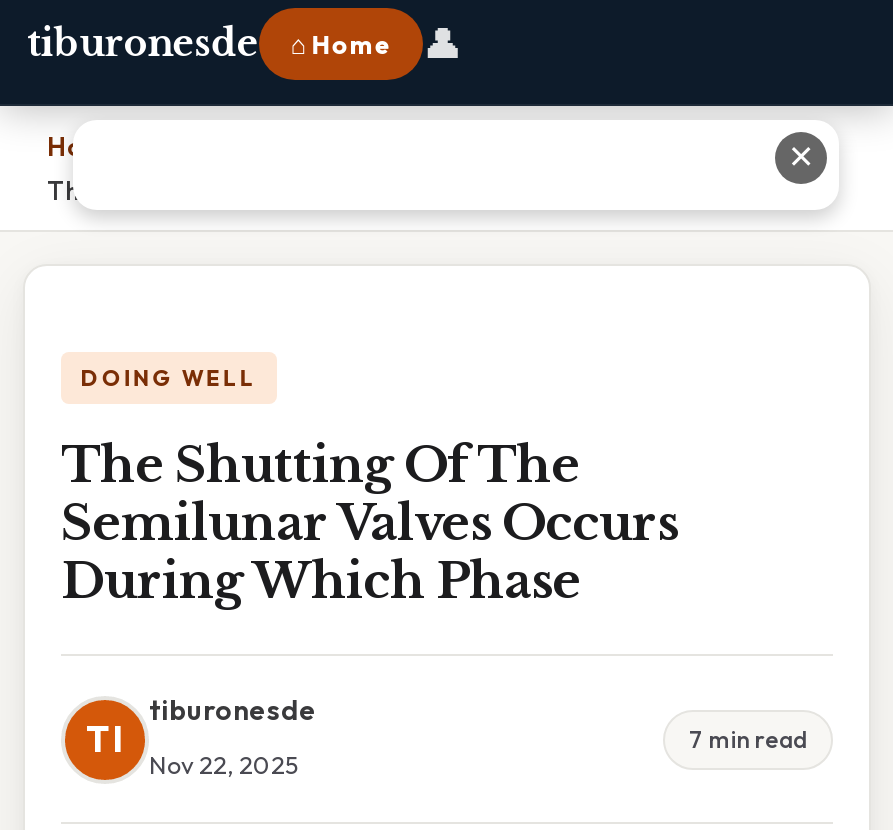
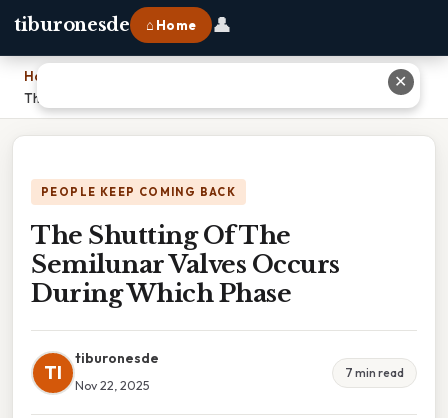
- DOING WELL
+ PEOPLE KEEP COMING BACK
